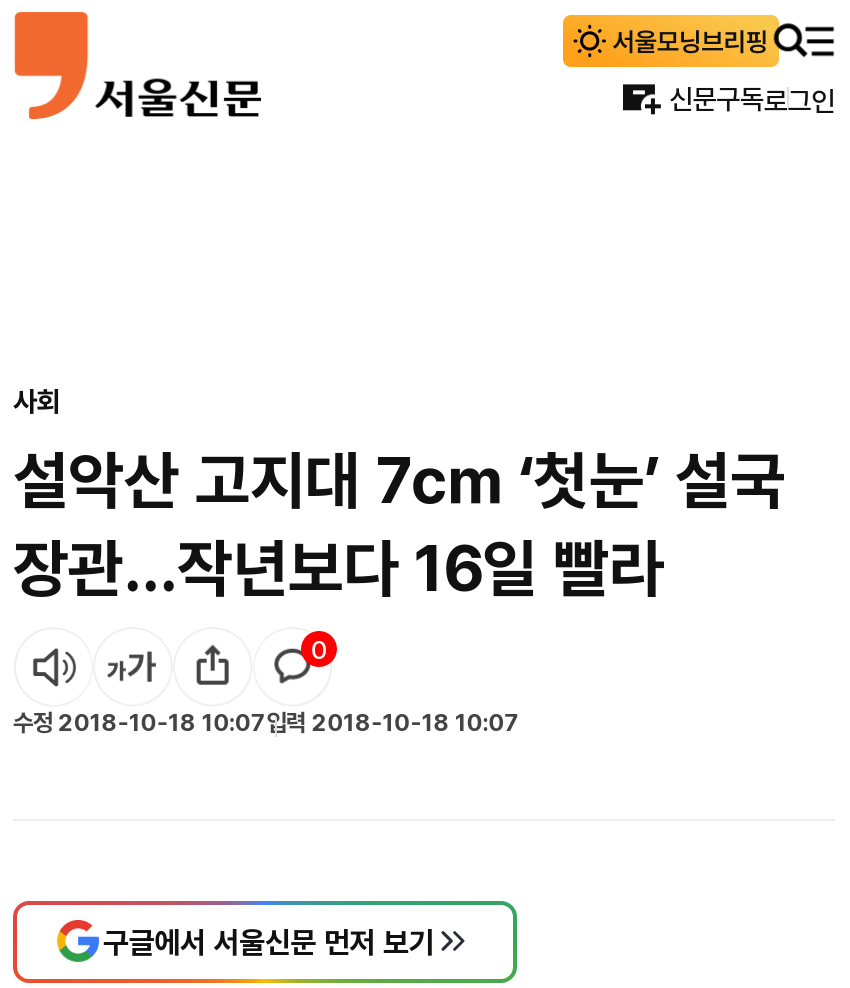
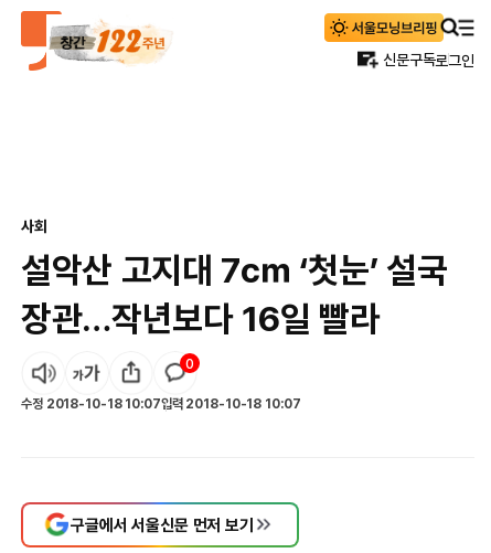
- [image]
+ [image]
